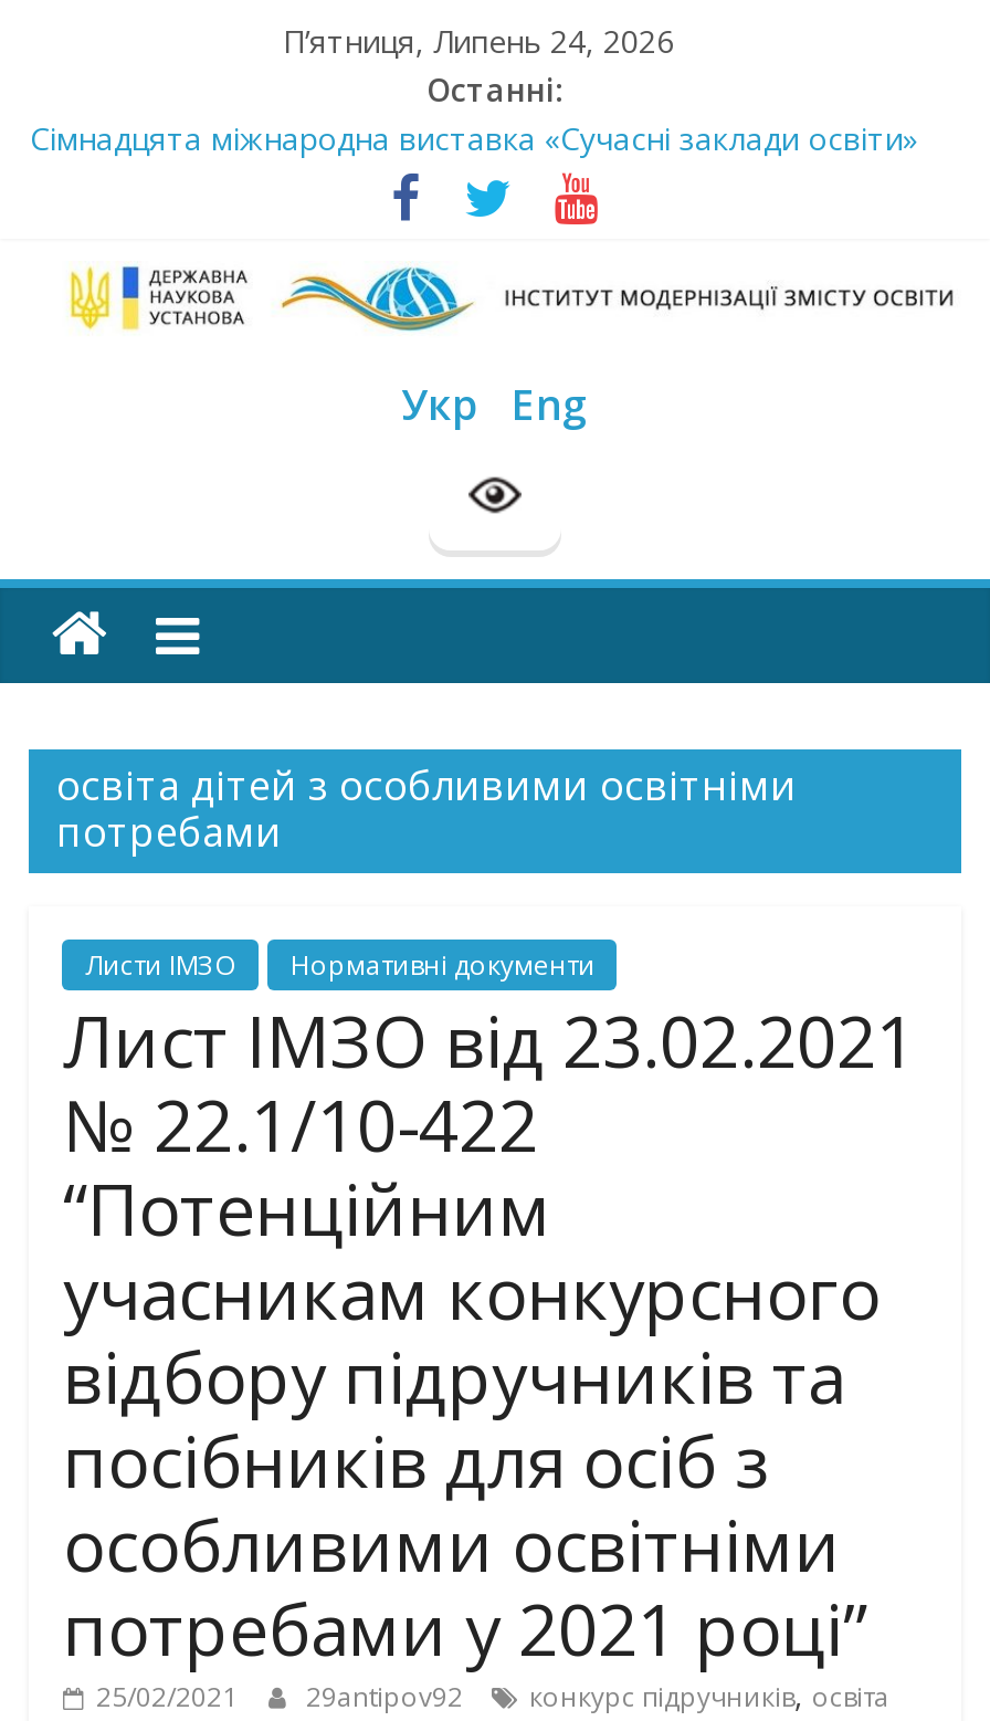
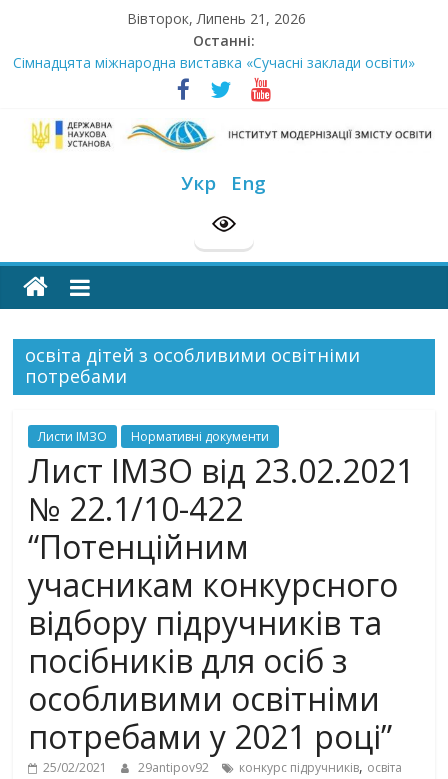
- П’ятниця, Липень 24, 2026
+ Вівторок, Липень 21, 2026
